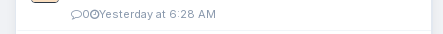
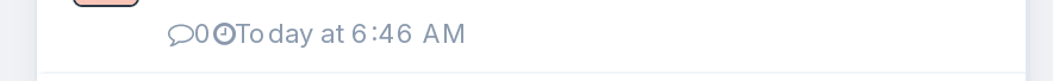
- Yesterday at 6:28 AM
+ Today at 6:46 AM
